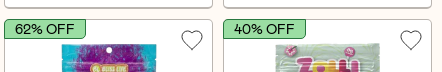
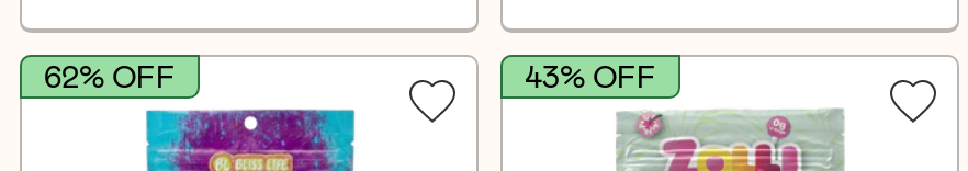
- 40% OFF
+ 43% OFF
